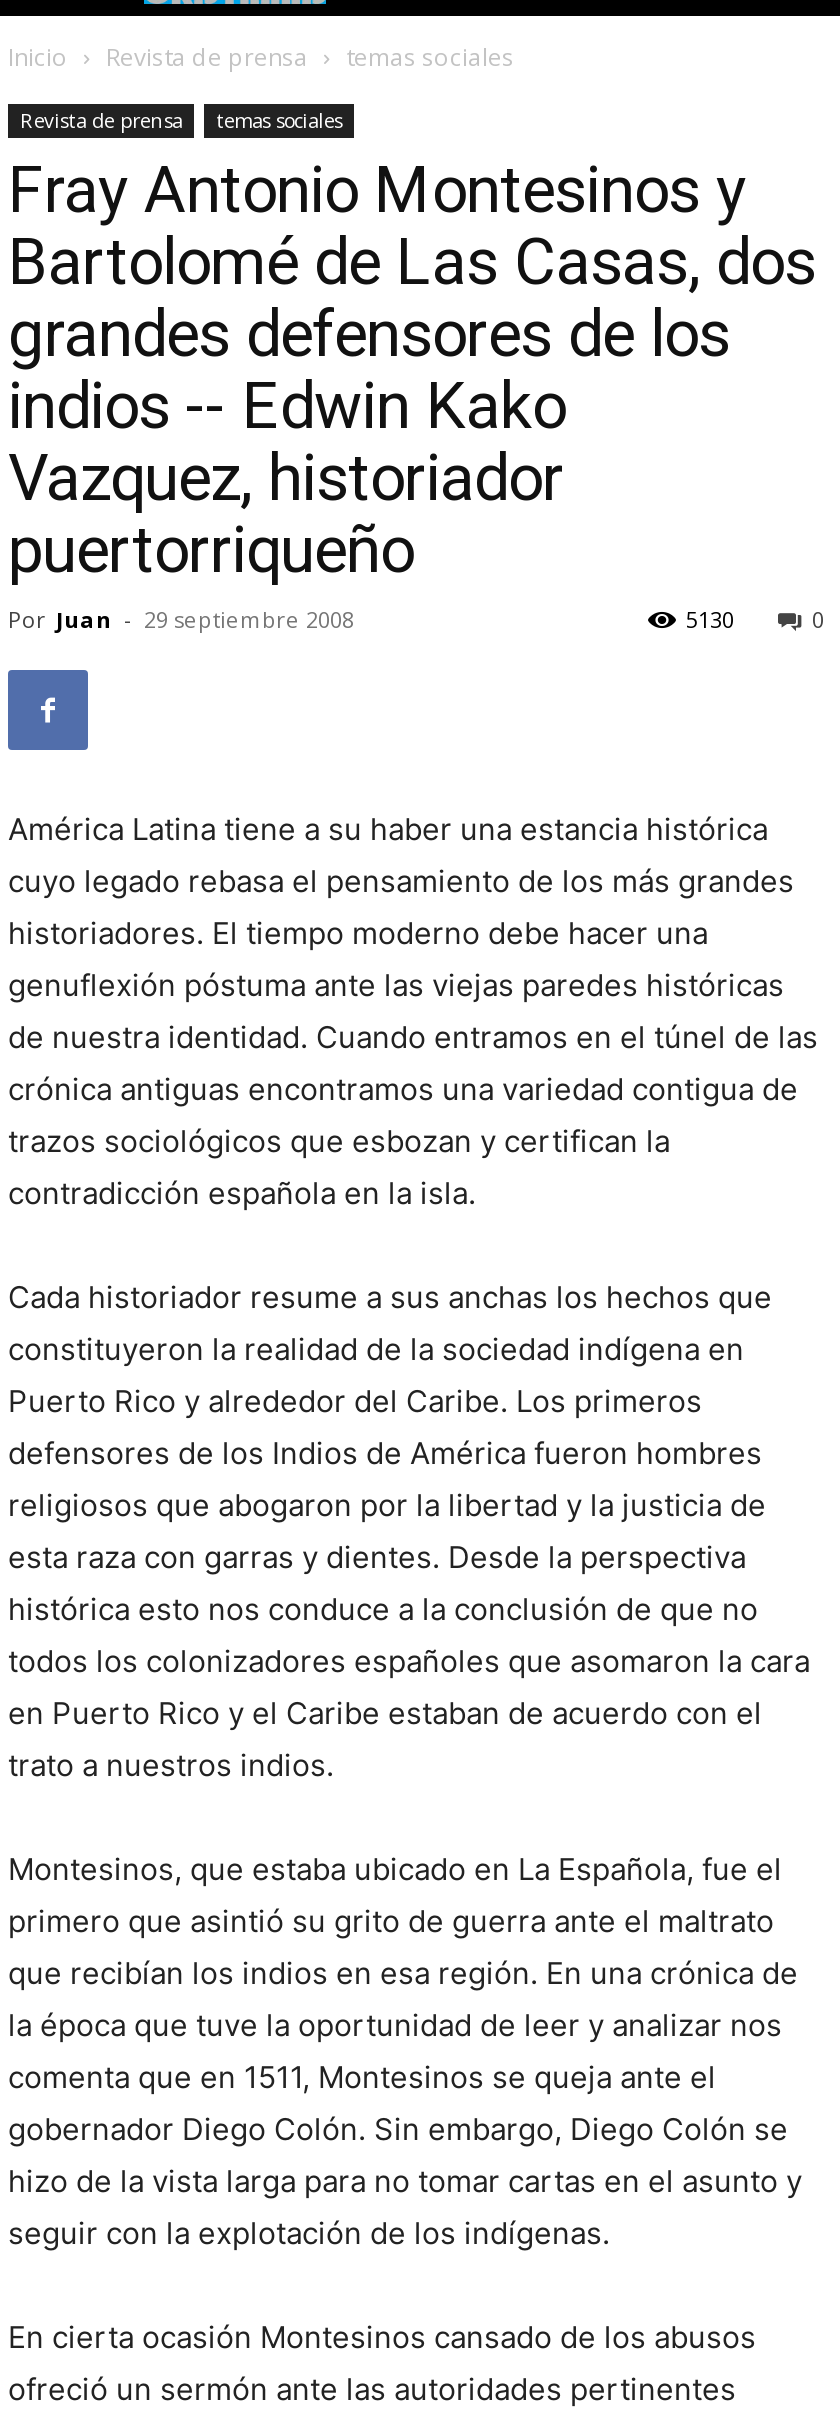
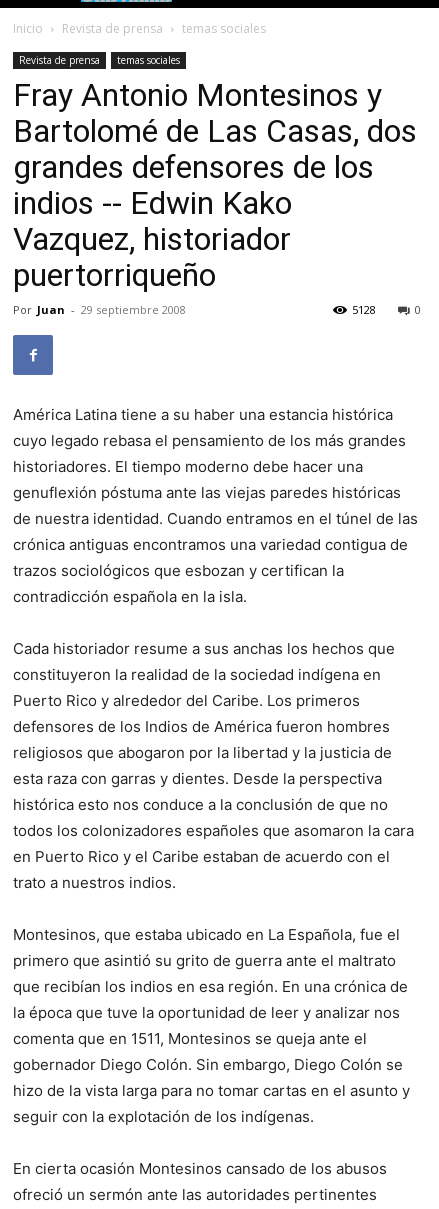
- 5130
+ 5128
